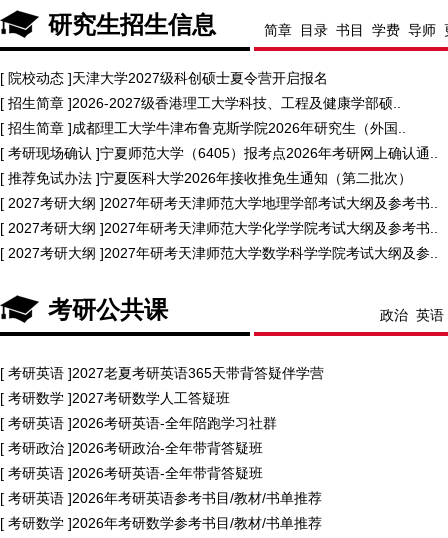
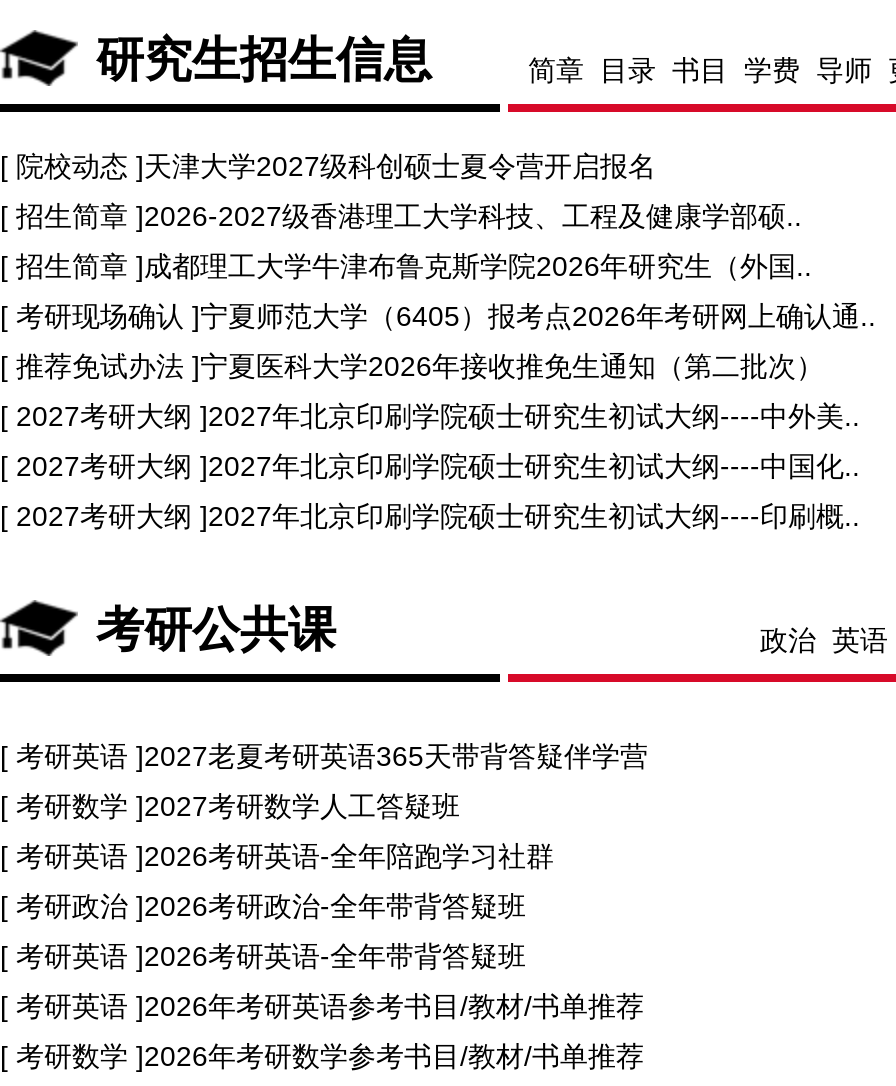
- [ 2027考研大纲 ]2027年研考天津师范大学地理学部考试大纲及参考书..
+ [ 2027考研大纲 ]2027年北京印刷学院硕士研究生初试大纲----中外美..

- [ 2027考研大纲 ]2027年研考天津师范大学化学学院考试大纲及参考书..
+ [ 2027考研大纲 ]2027年北京印刷学院硕士研究生初试大纲----中国化..

- [ 2027考研大纲 ]2027年研考天津师范大学数学科学学院考试大纲及参..
+ [ 2027考研大纲 ]2027年北京印刷学院硕士研究生初试大纲----印刷概..
